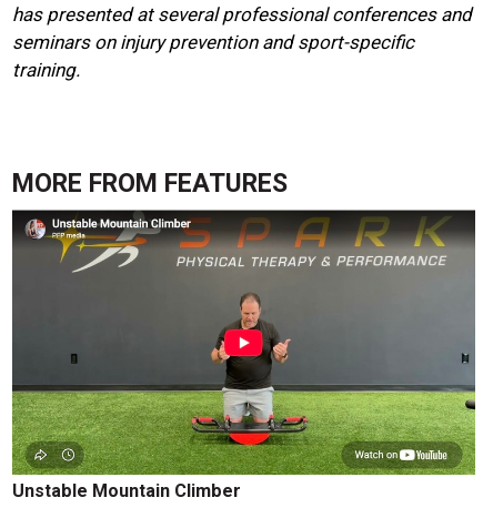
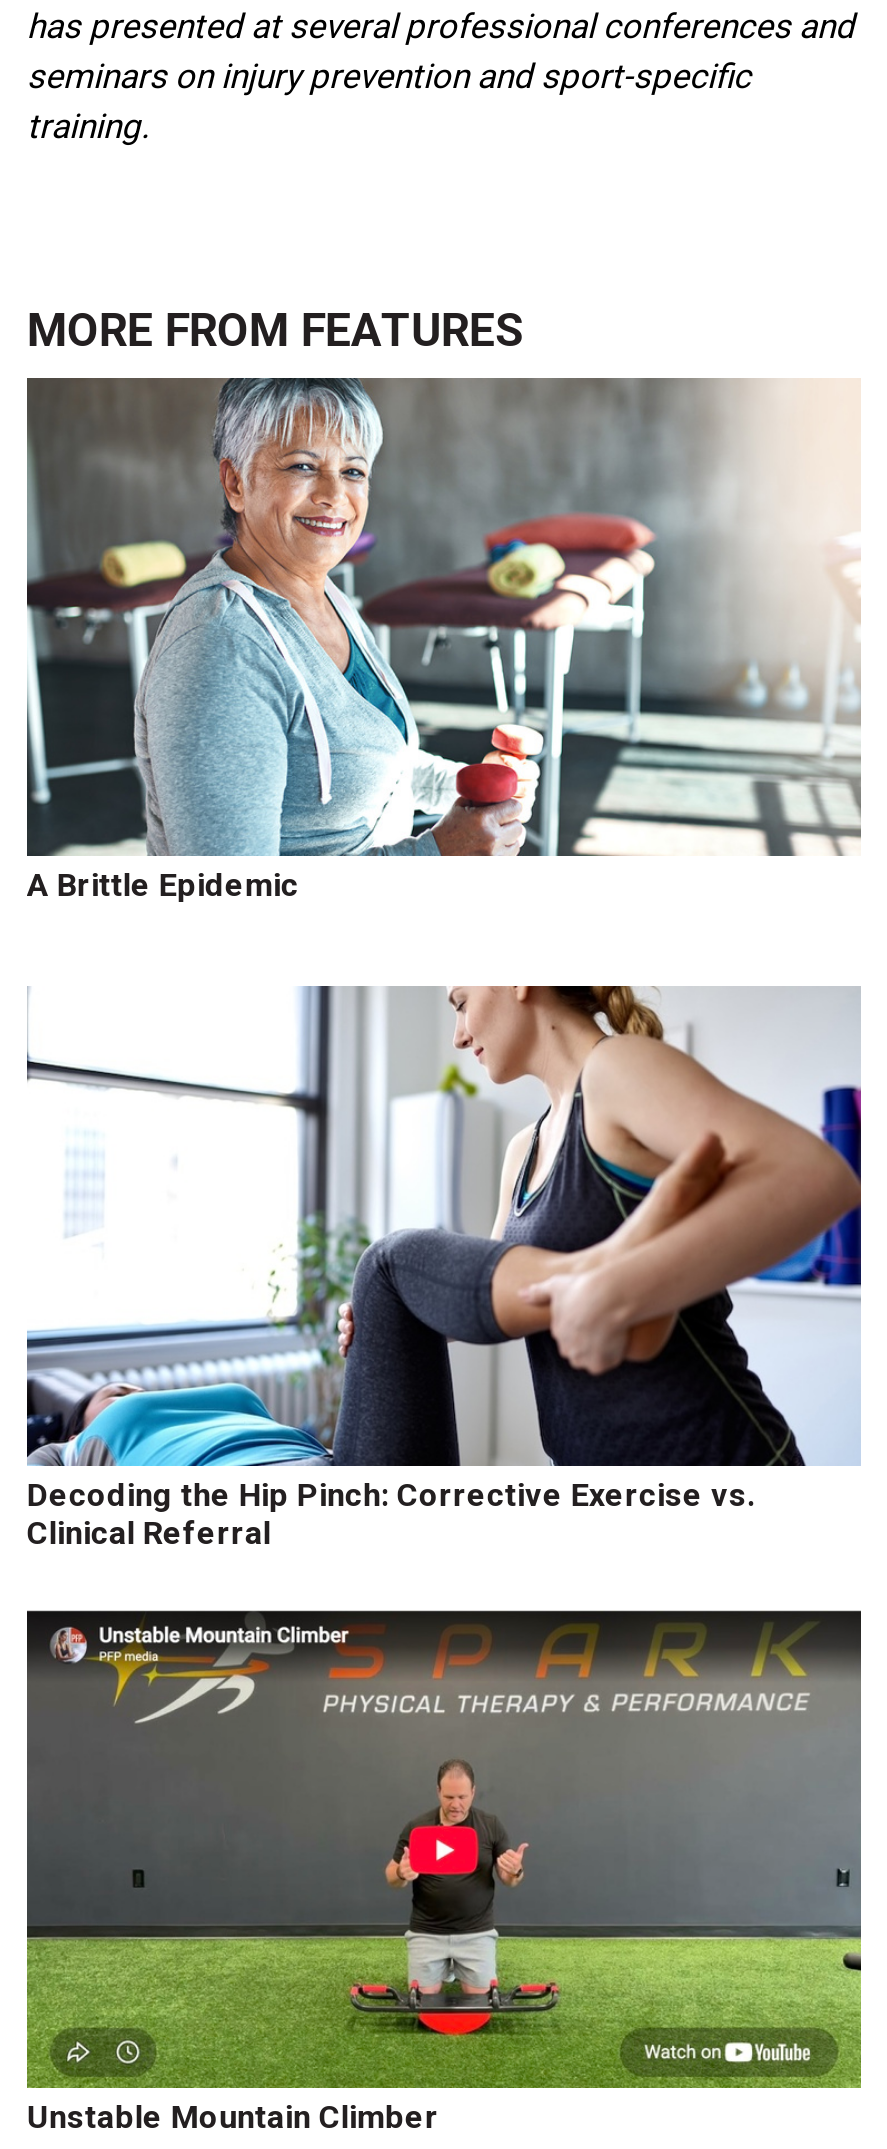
+ [image]
+ A Brittle Epidemic

+ [image]
+ Decoding the Hip Pinch: Corrective Exercise vs.
+ Clinical Referral
